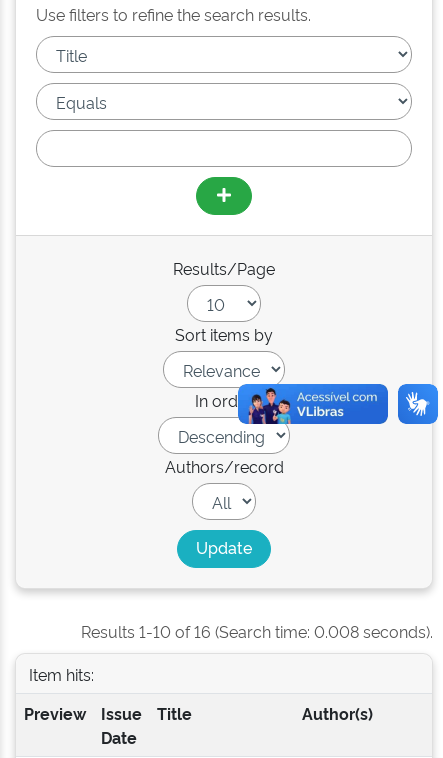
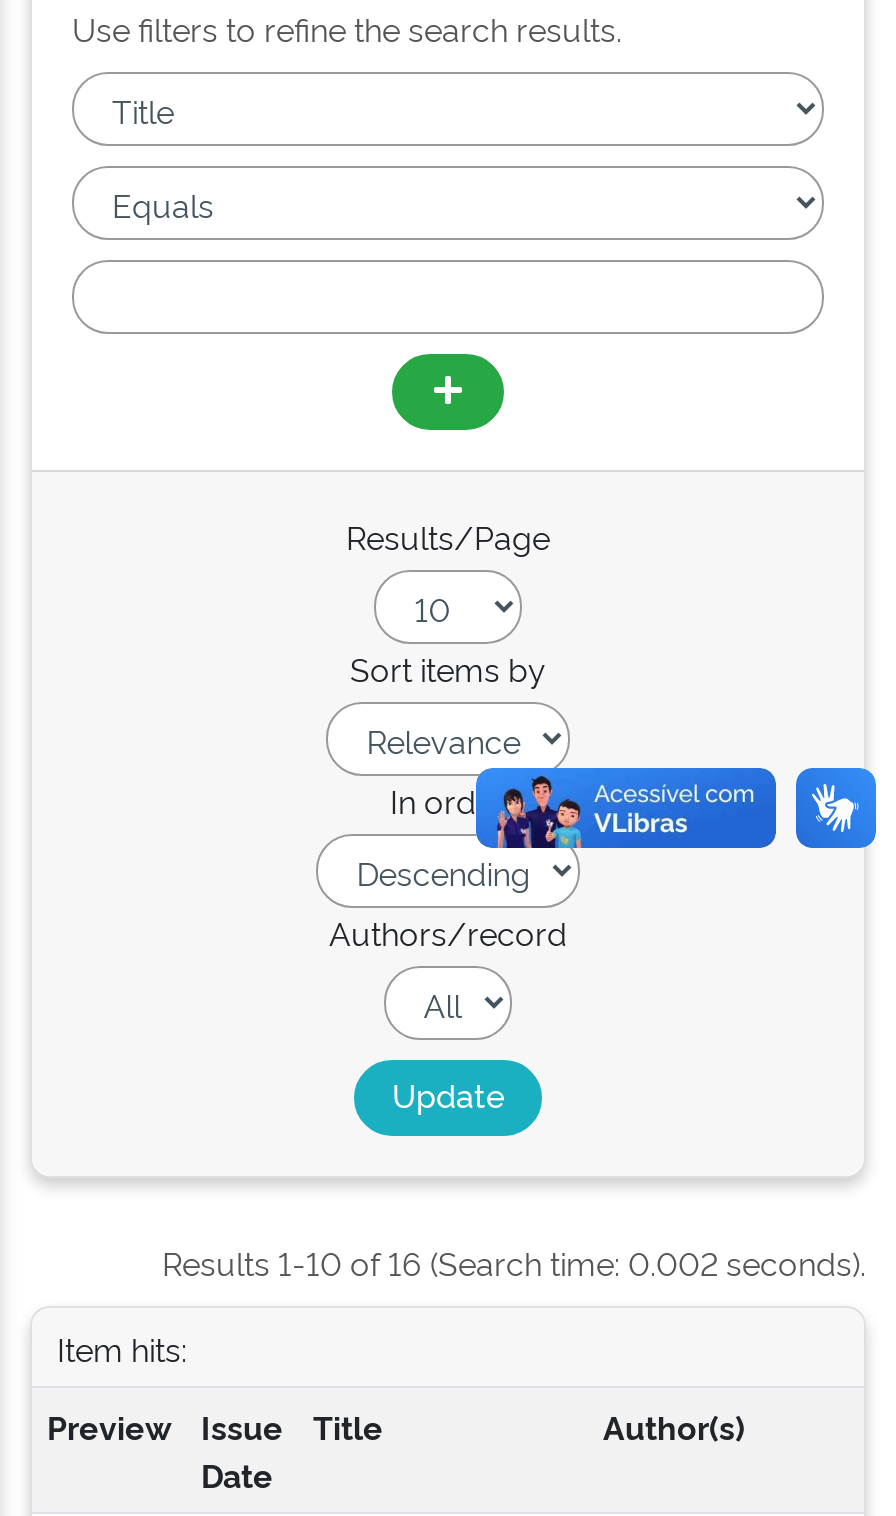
- Results 1-10 of 16 (Search time: 0.008 seconds).
+ Results 1-10 of 16 (Search time: 0.002 seconds).
